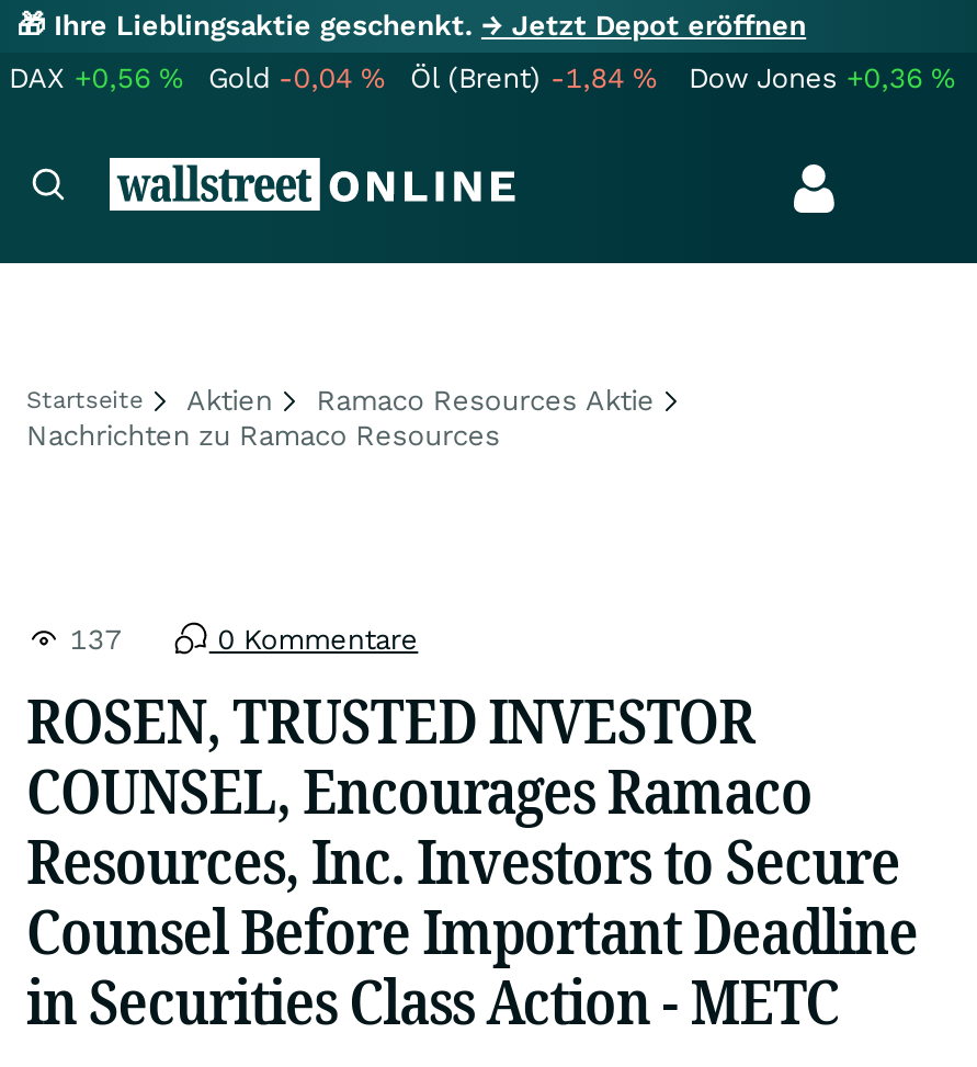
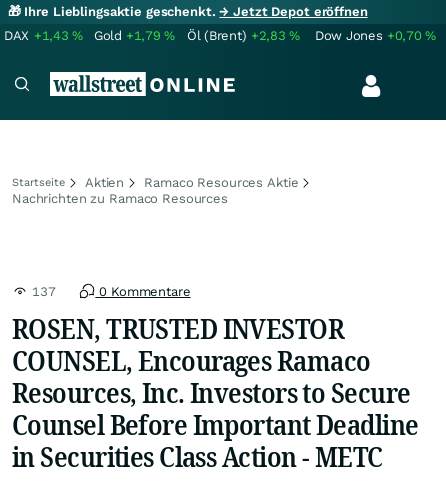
- DAX +0,56%
+ DAX +1,43%

- Gold -0,04%
+ Gold +1,79%

- Öl (Brent) -1,84%
+ Öl (Brent) +2,83%

- Dow Jones +0,36%
+ Dow Jones +0,70%
